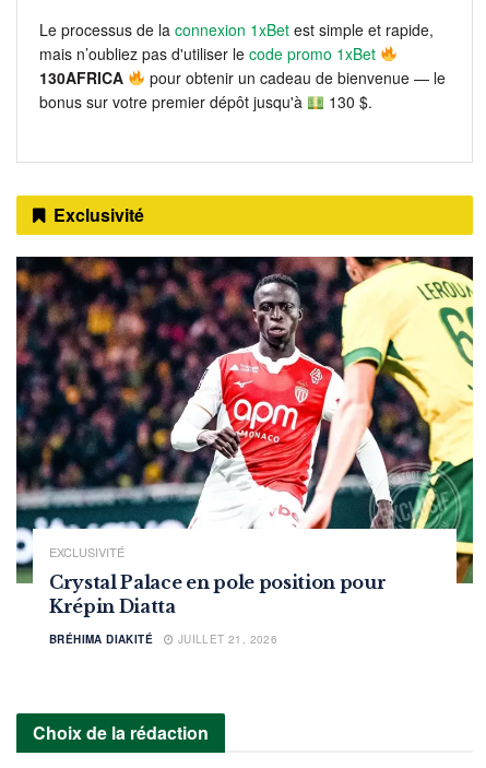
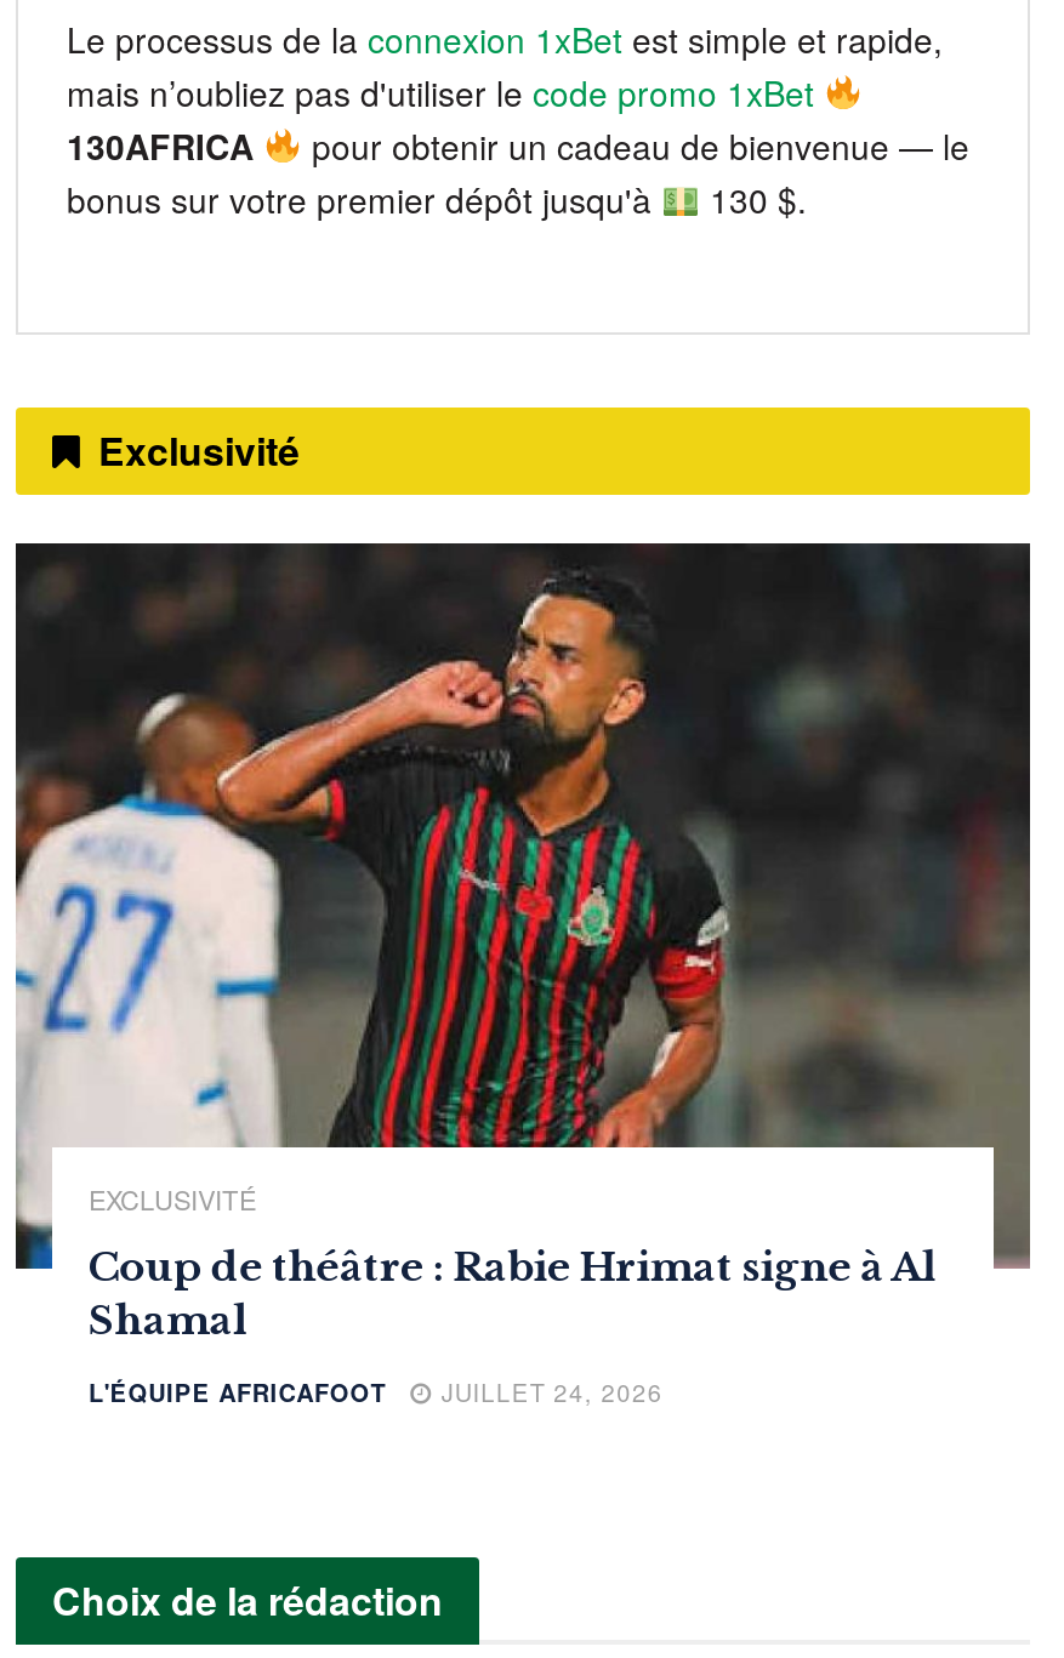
- [image]
- Crystal Palace en pole position pour
- Krépin Diatta
+ [image]
+ Coup de théâtre : Rabie Hrimat signe à Al
+ Shamal

- BRÉHIMA DIAKITÉ
- JUILLET 21, 2026
+ L'ÉQUIPE AFRICAFOOT
+ JUILLET 24, 2026
